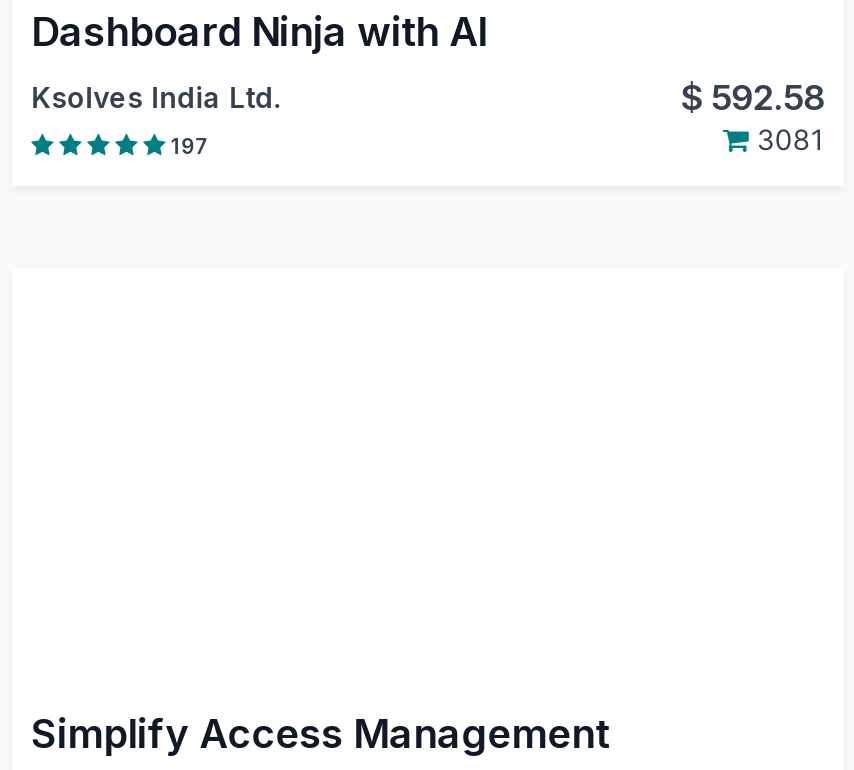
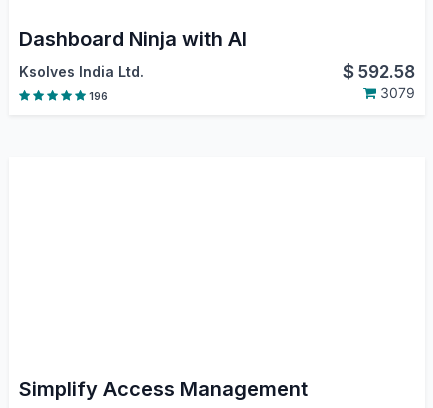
- 3081
+ 3079

- 197
+ 196
